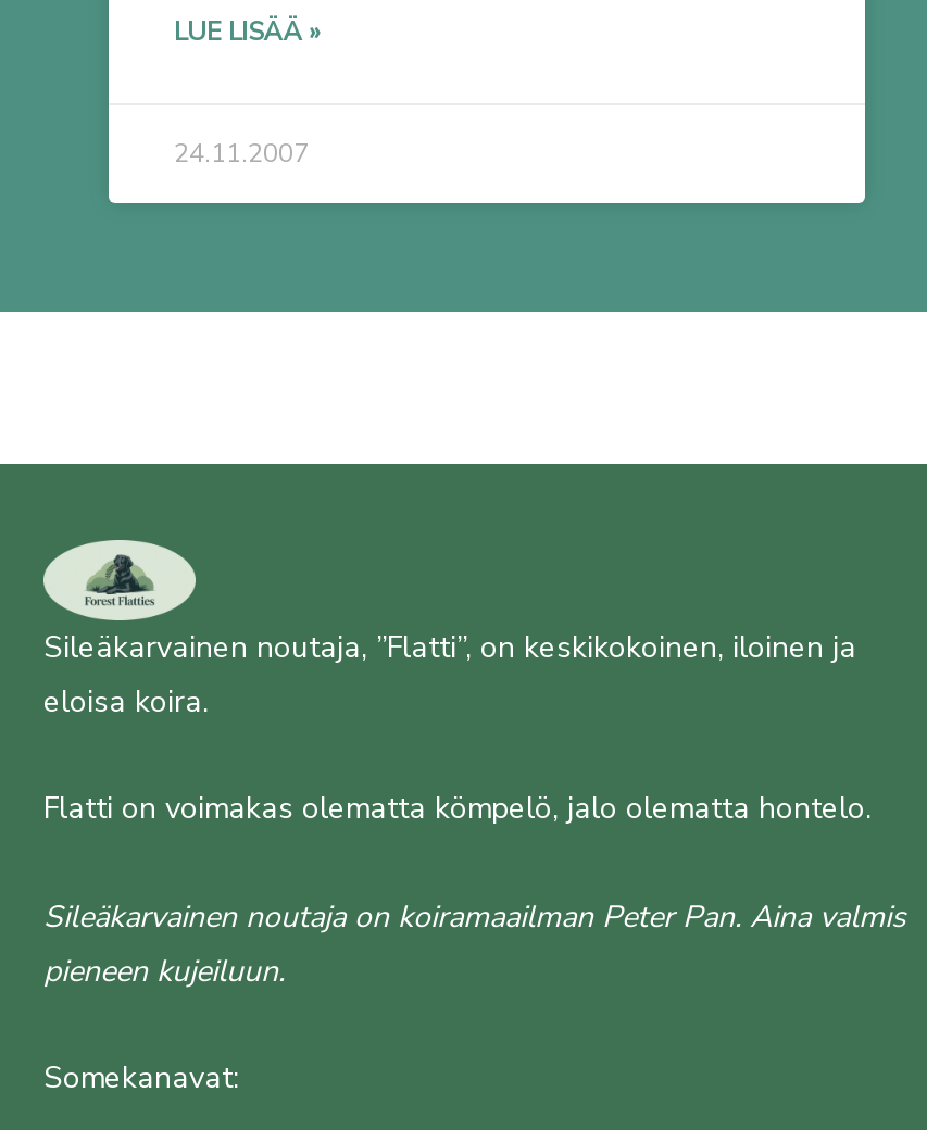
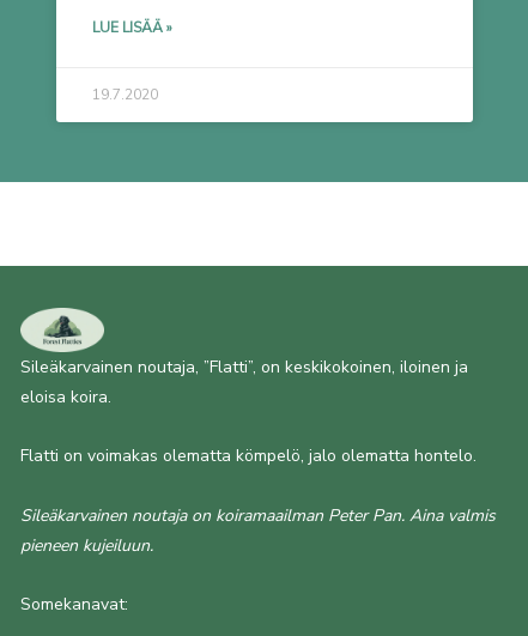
- 24.11.2007
+ 19.7.2020
